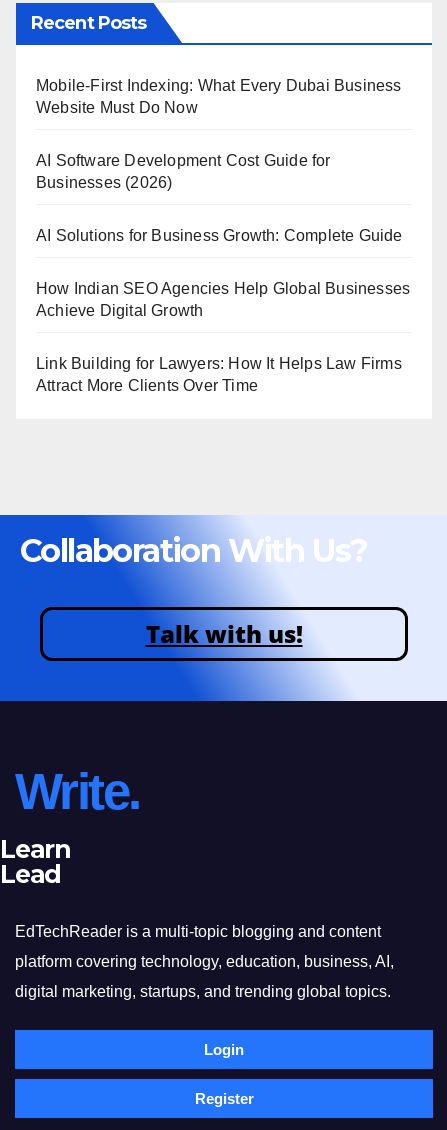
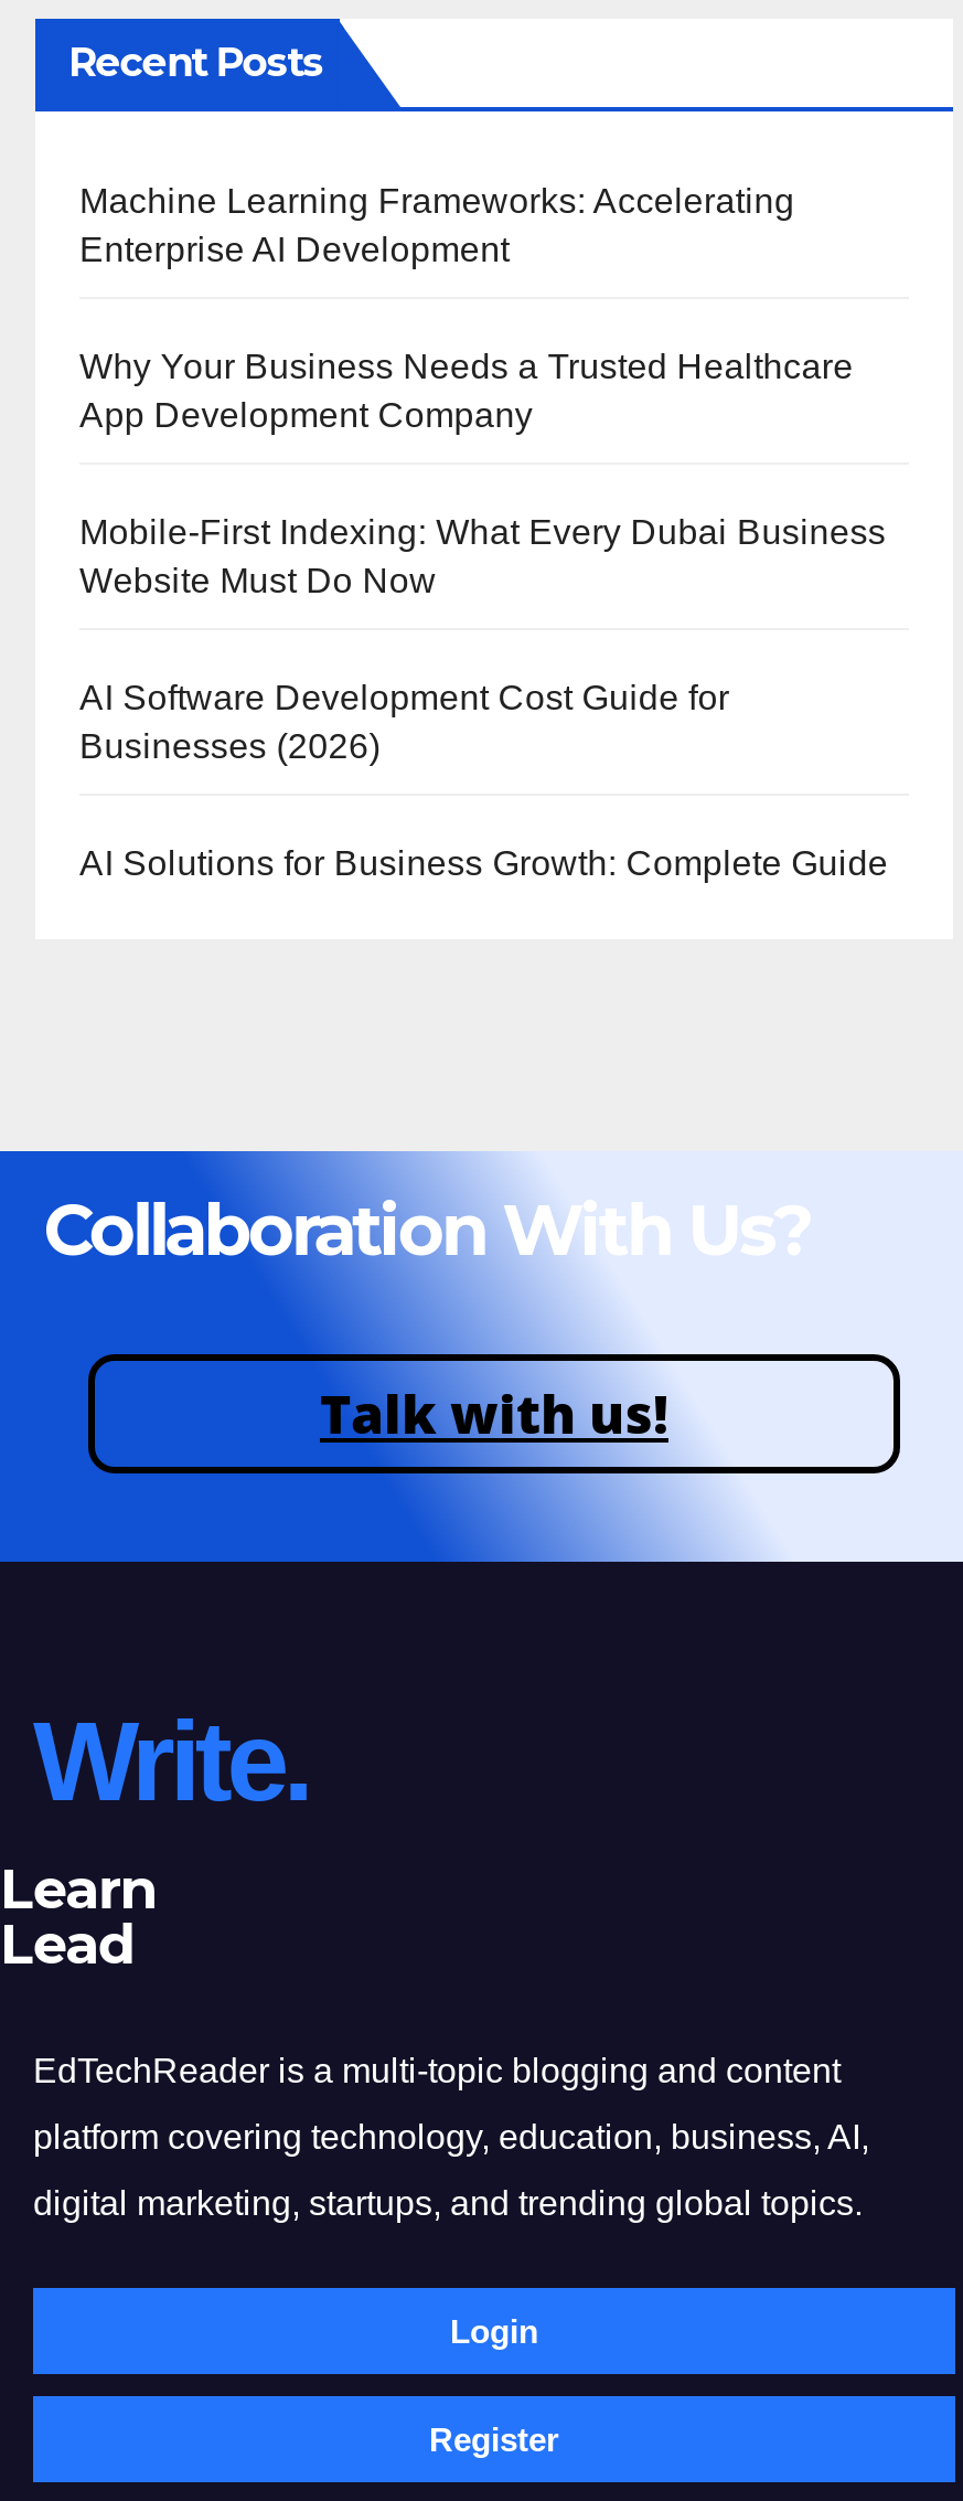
+ Machine Learning Frameworks: Accelerating
+ Enterprise AI Development
+ Why Your Business Needs a Trusted Healthcare
+ App Development Company

moved down: Mobile-First Indexing: What Every Dubai Business | Website Must Do Now | AI Software Development Cost Guide for | Businesses (2026) | AI Solutions for Business Growth: Complete Guide

- How Indian SEO Agencies Help Global Businesses
- Achieve Digital Growth
- Link Building for Lawyers: How It Helps Law Firms
- Attract More Clients Over Time
